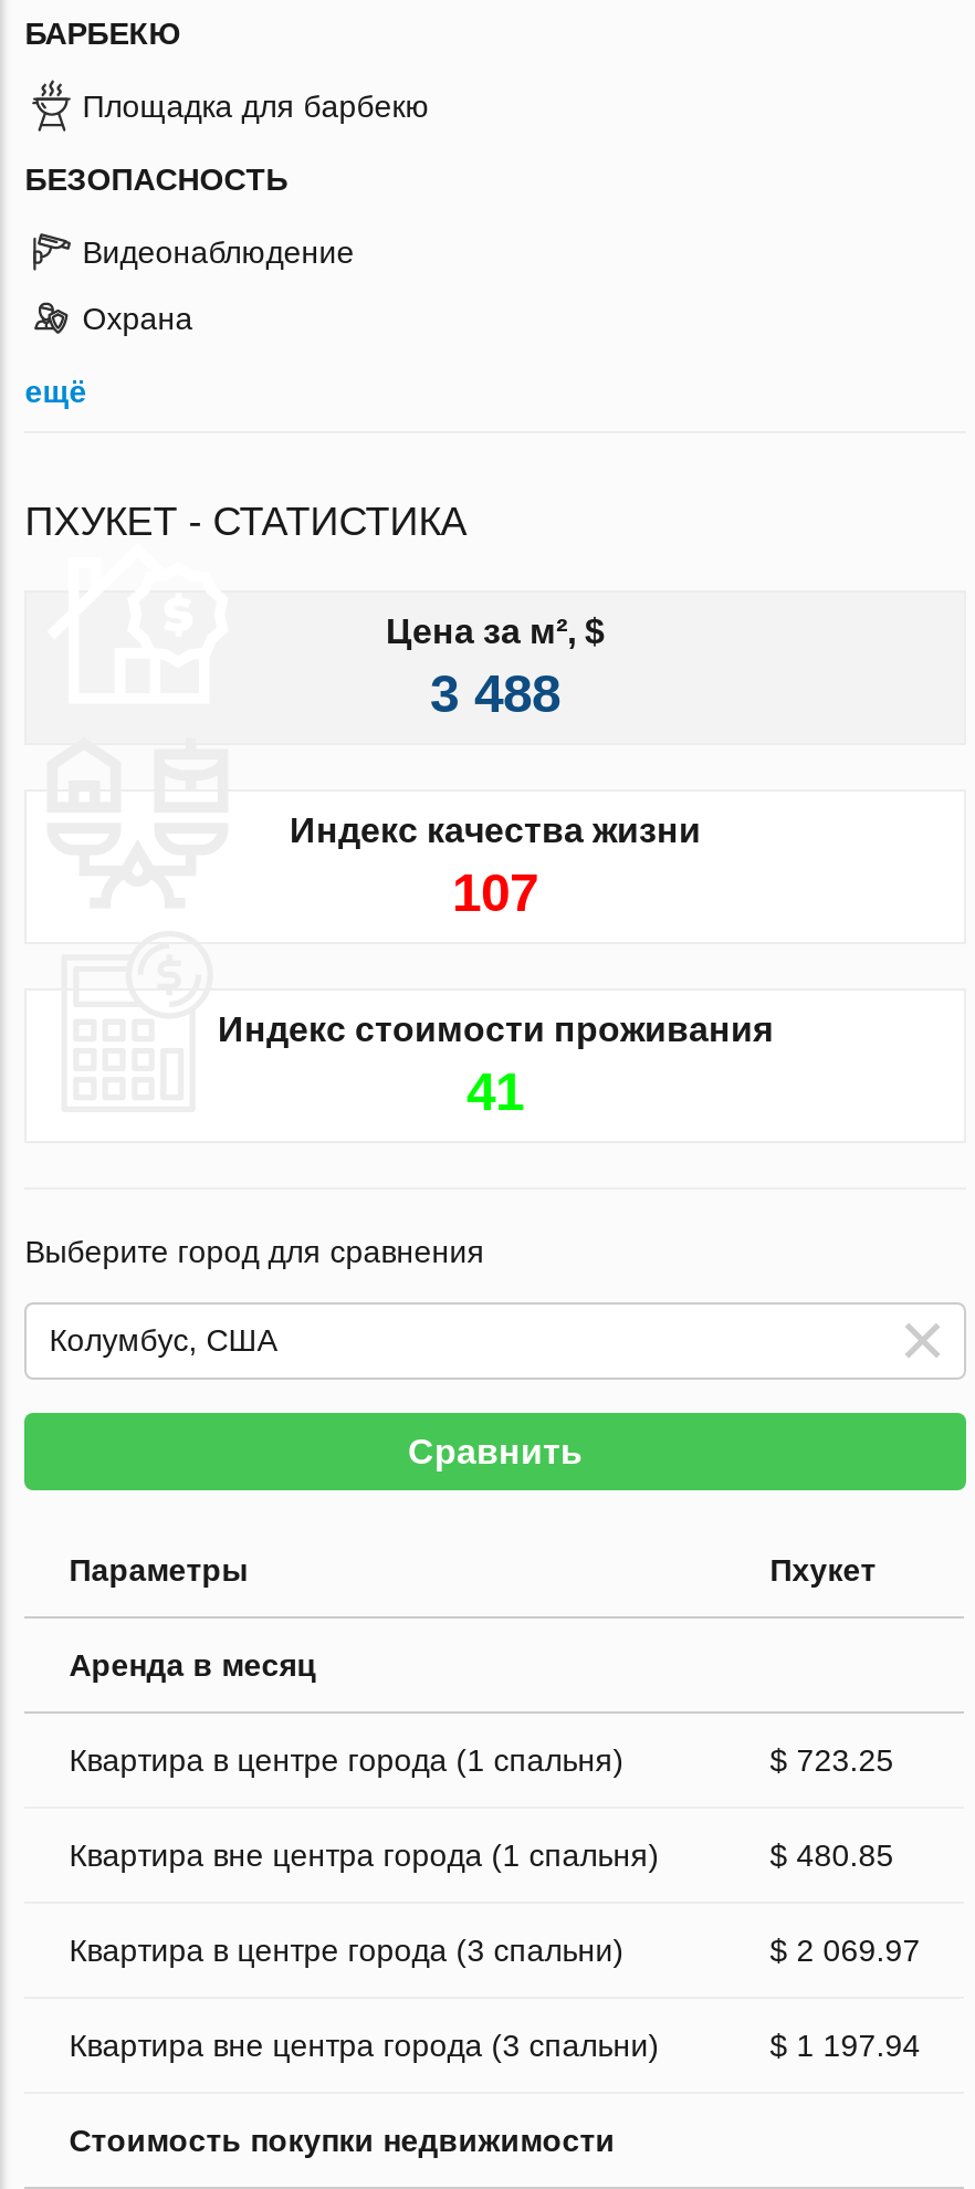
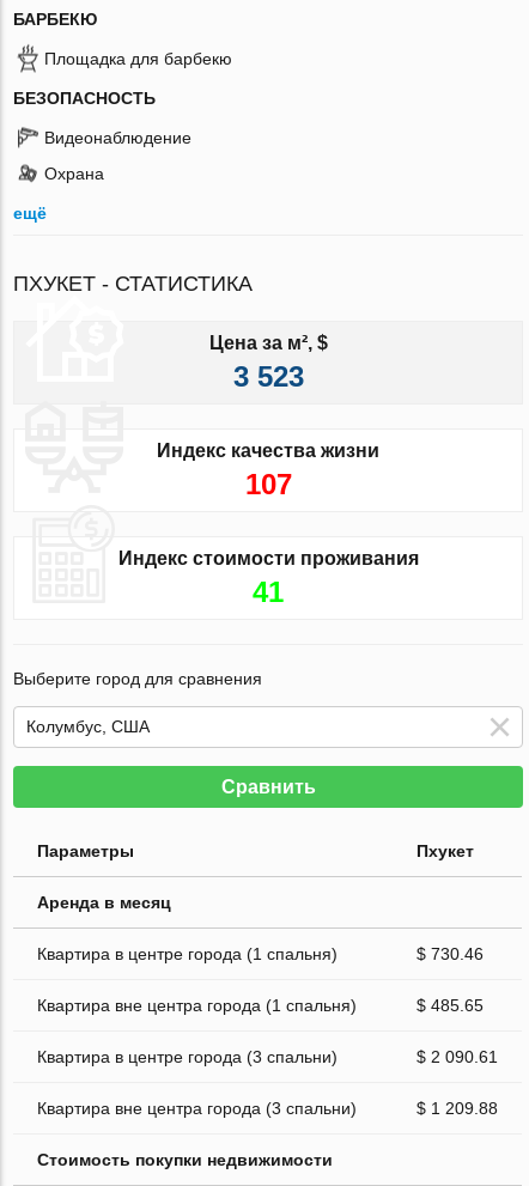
- 3 488
+ 3 523

- $ 723.25
+ $ 730.46

- $ 480.85
+ $ 485.65

- $ 2 069.97
+ $ 2 090.61

- $ 1 197.94
+ $ 1 209.88
